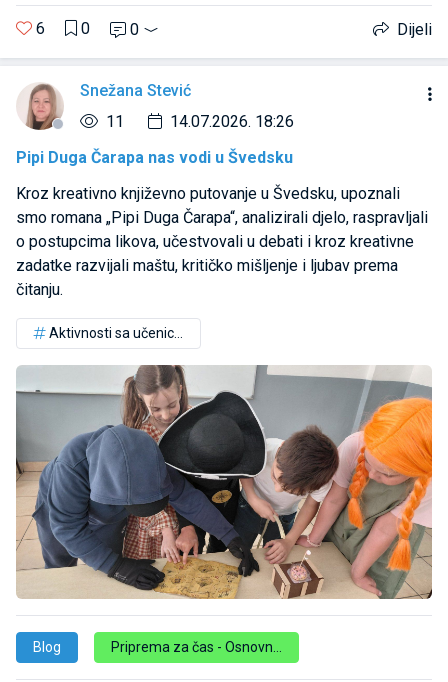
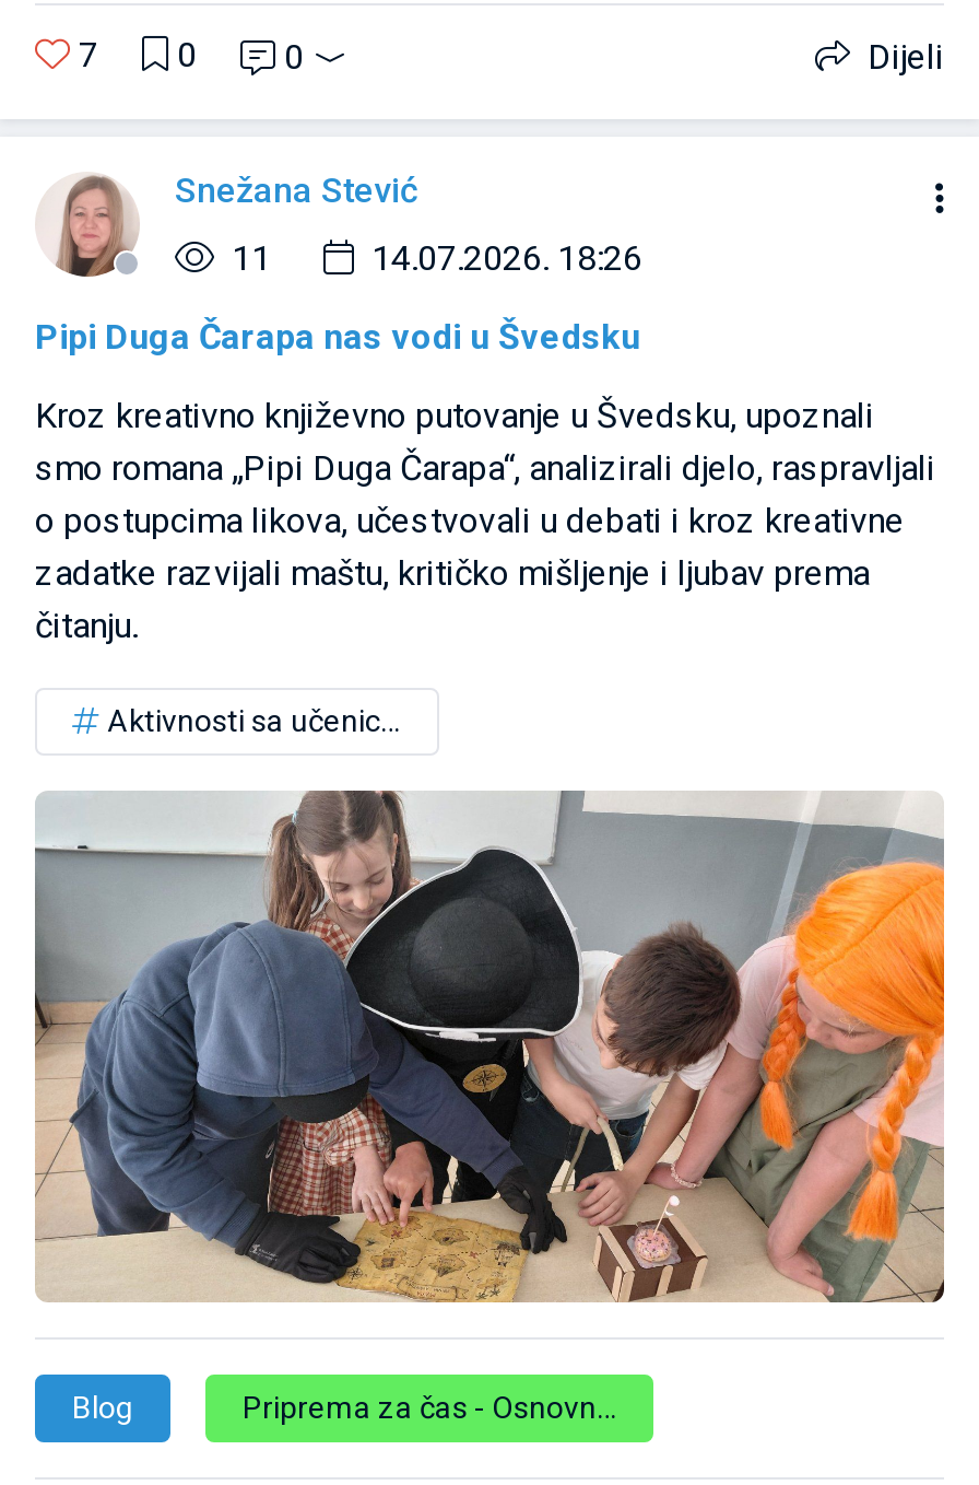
- 6 0
+ 7 0
